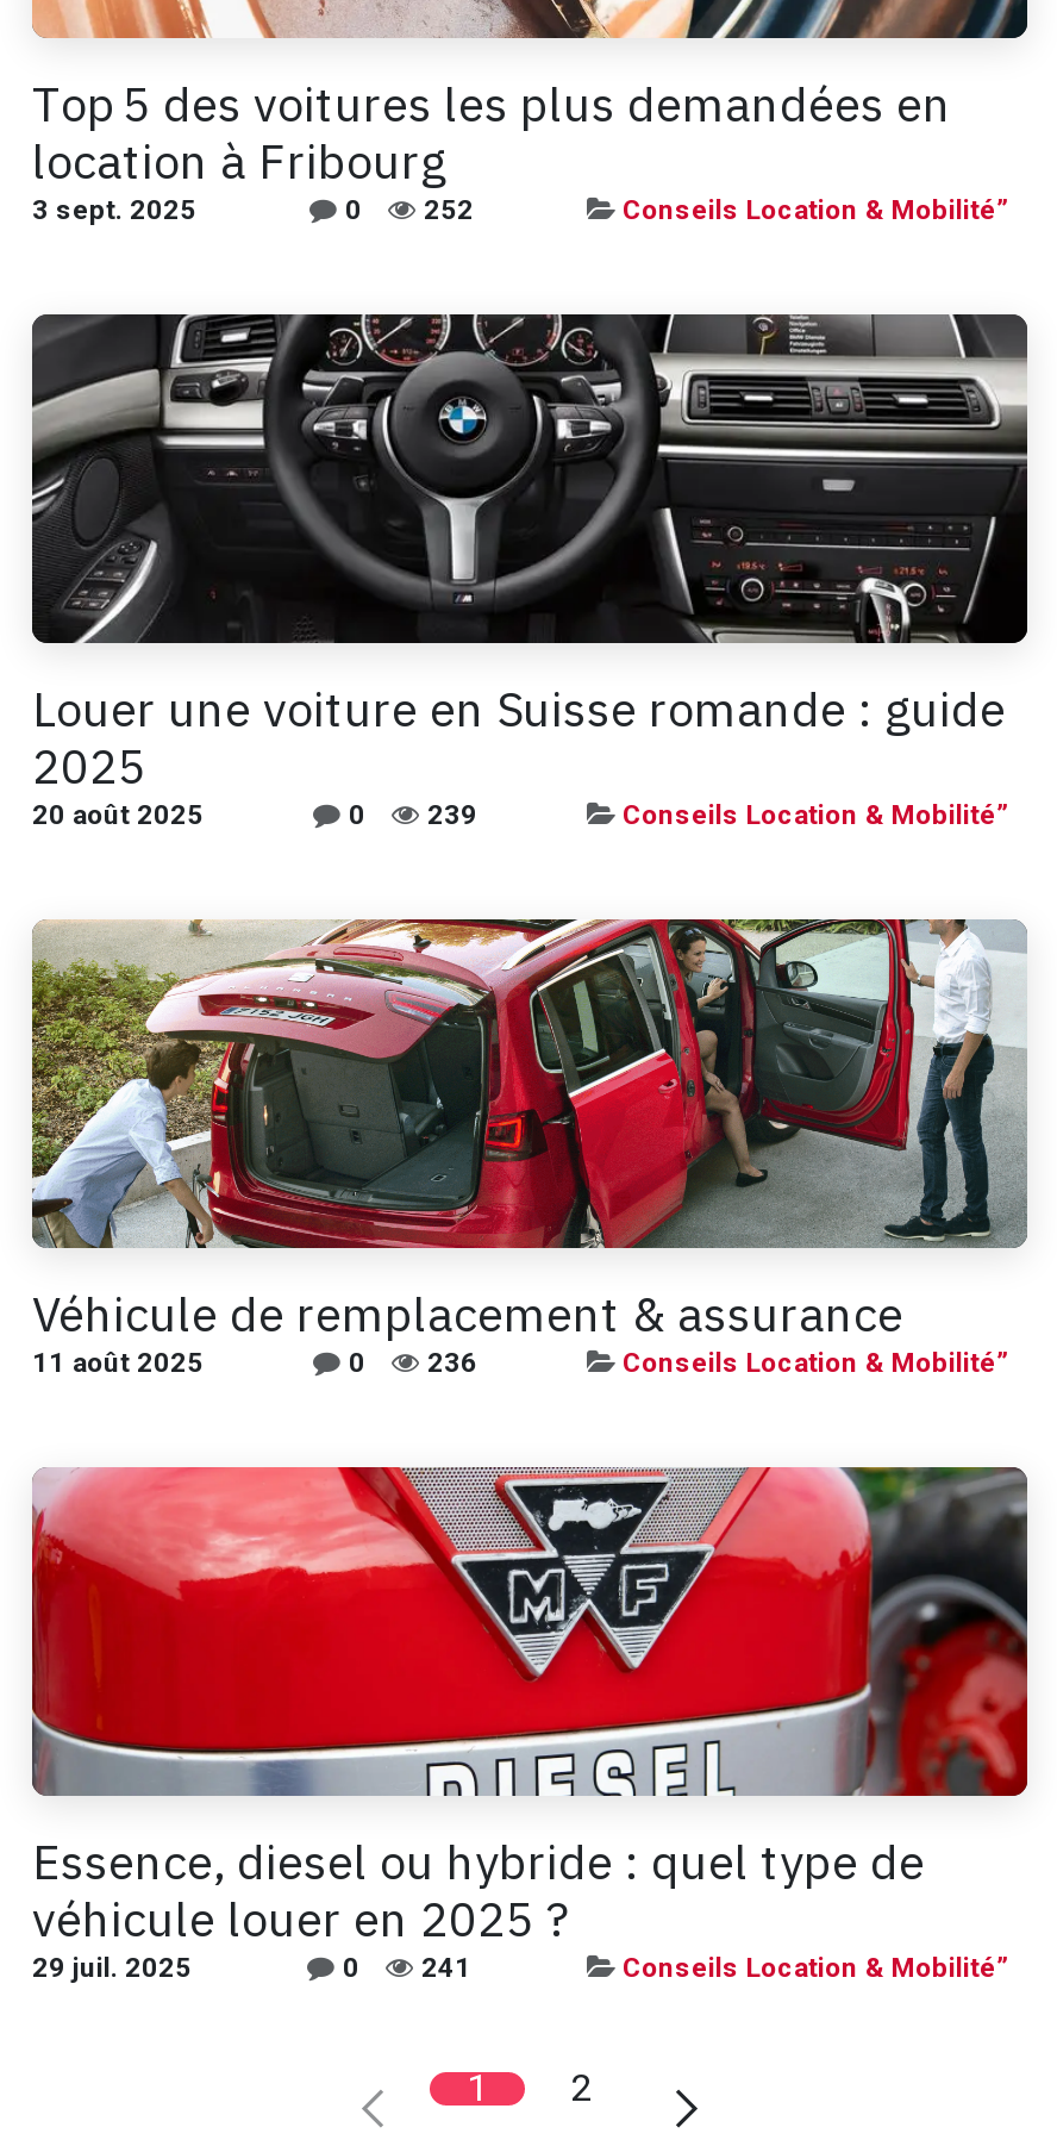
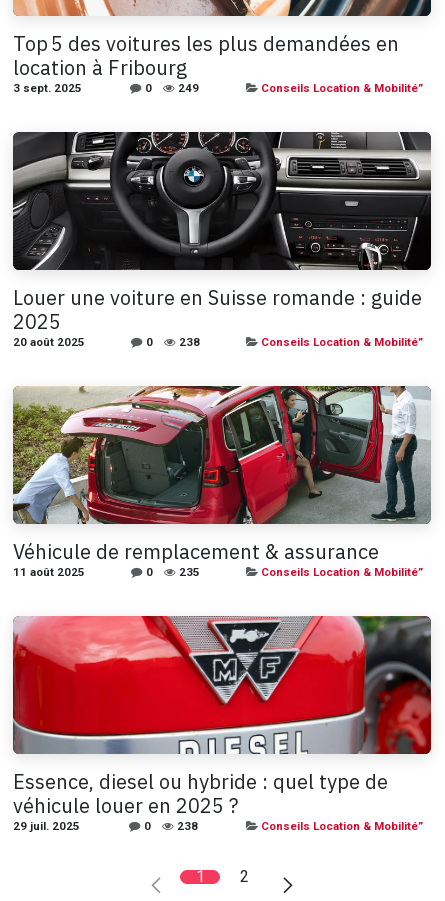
- 0 252
+ 0 249

- 0 239
+ 0 238

- 0 236
+ 0 235

- 0 241
+ 0 238
